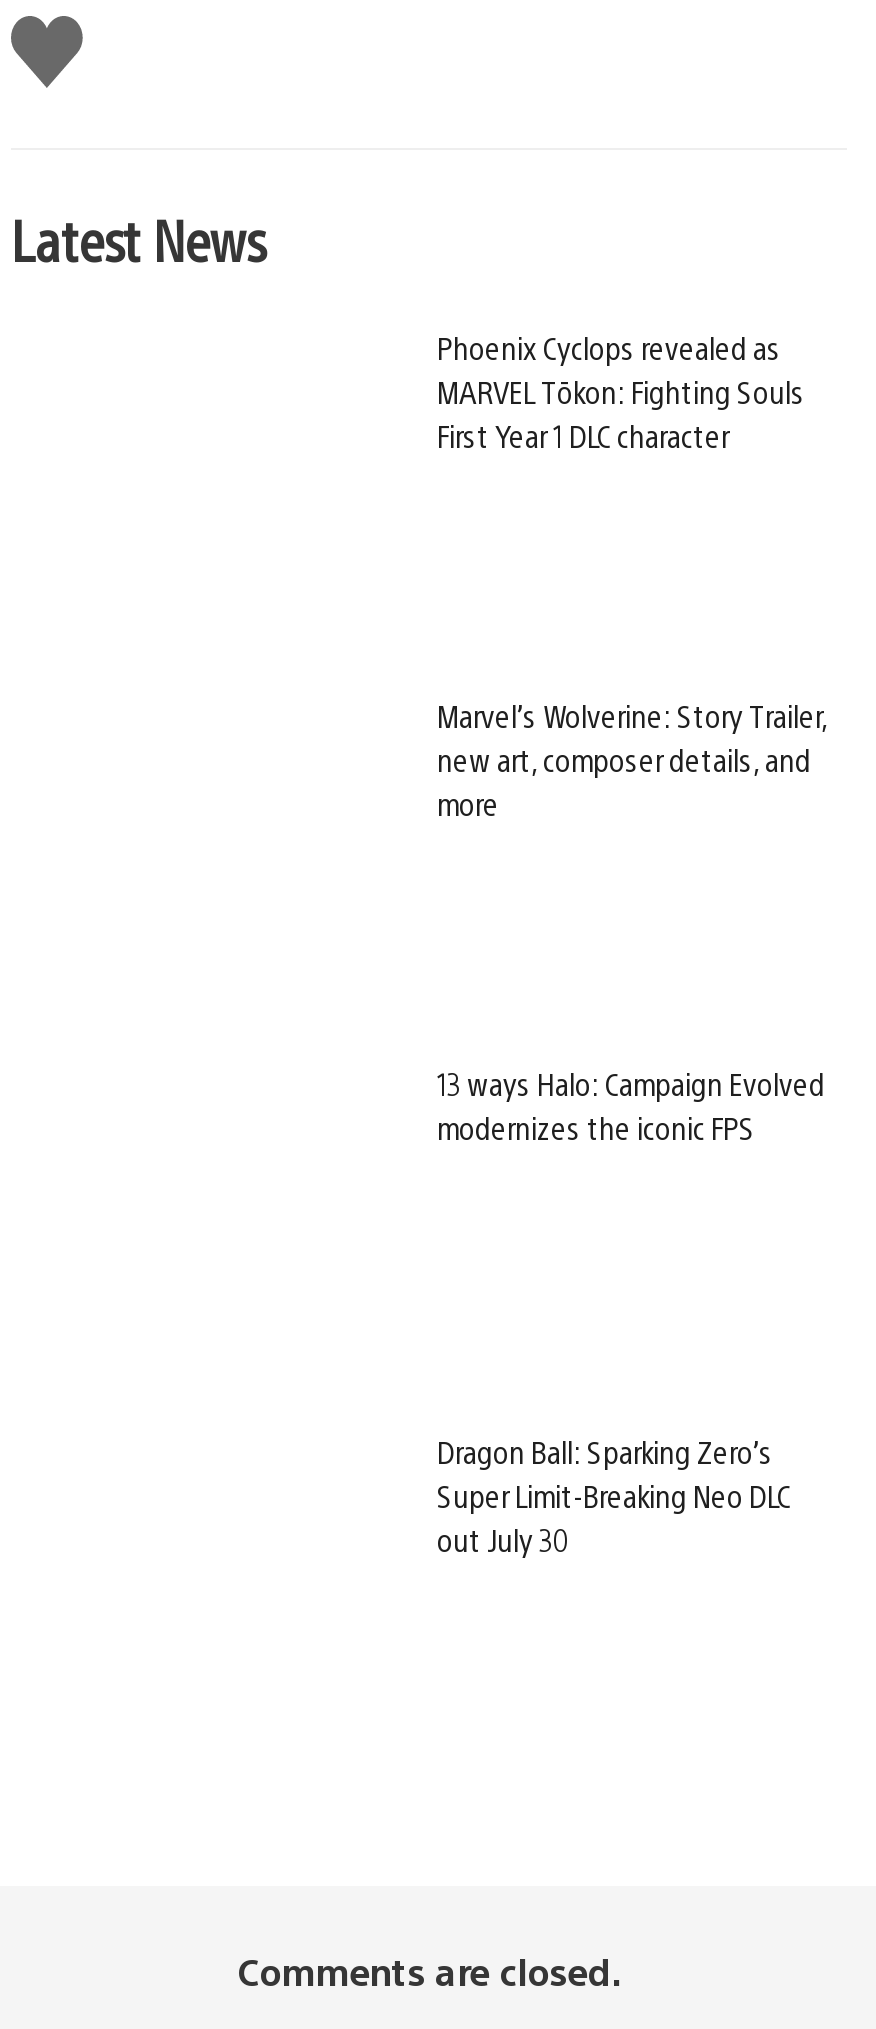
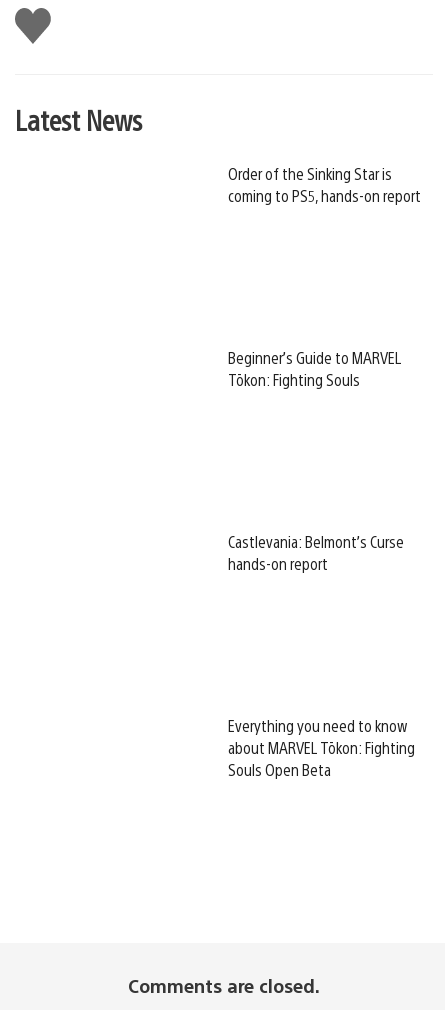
- Phoenix Cyclops revealed as
- MARVEL Tōkon: Fighting Souls
- First Year 1 DLC character
+ Order of the Sinking Star is
+ coming to PS5, hands-on report

- Marvel’s Wolverine: Story Trailer,
- new art, composer details, and
- more
+ Beginner’s Guide to MARVEL
+ Tōkon: Fighting Souls

- 13 ways Halo: Campaign Evolved
- modernizes the iconic FPS
+ Castlevania: Belmont’s Curse
+ hands-on report

- Dragon Ball: Sparking Zero’s
- Super Limit-Breaking Neo DLC
- out July 30
+ Everything you need to know
+ about MARVEL Tōkon: Fighting
+ Souls Open Beta
